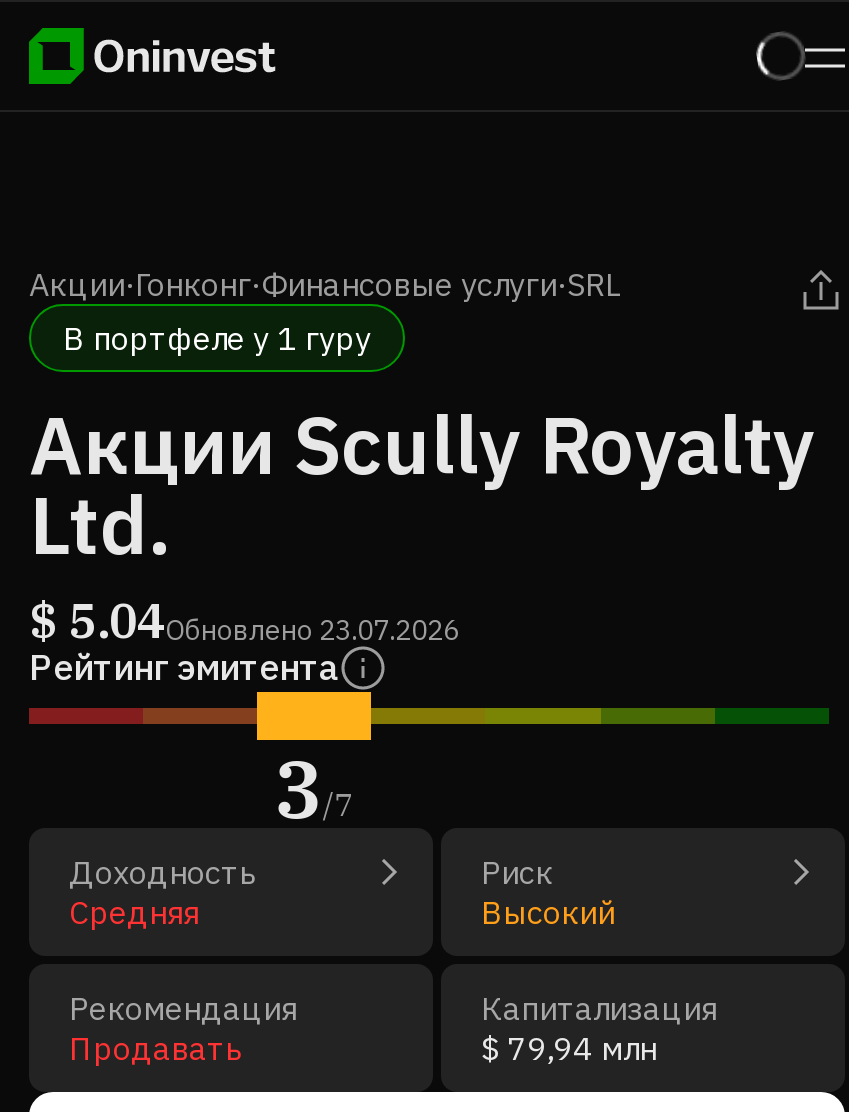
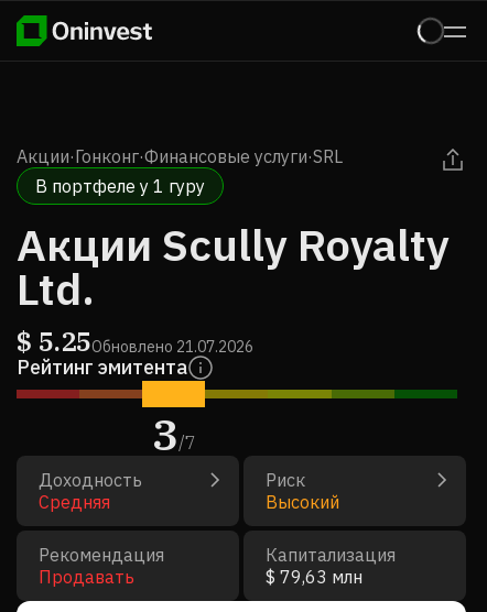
- $ 5.04Обновлено 23.07.2026
+ $ 5.25Обновлено 21.07.2026

- $ 79,94 млн
+ $ 79,63 млн
